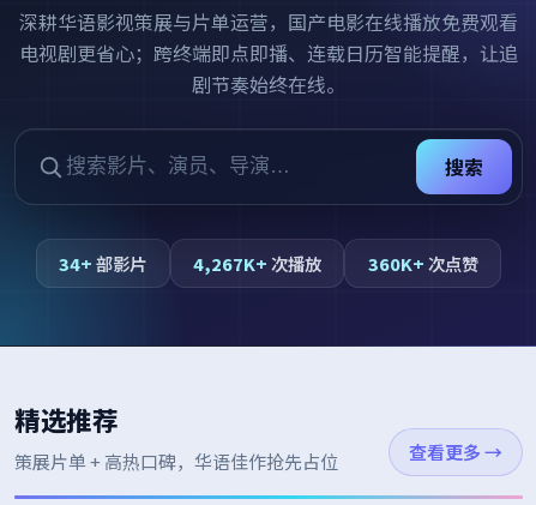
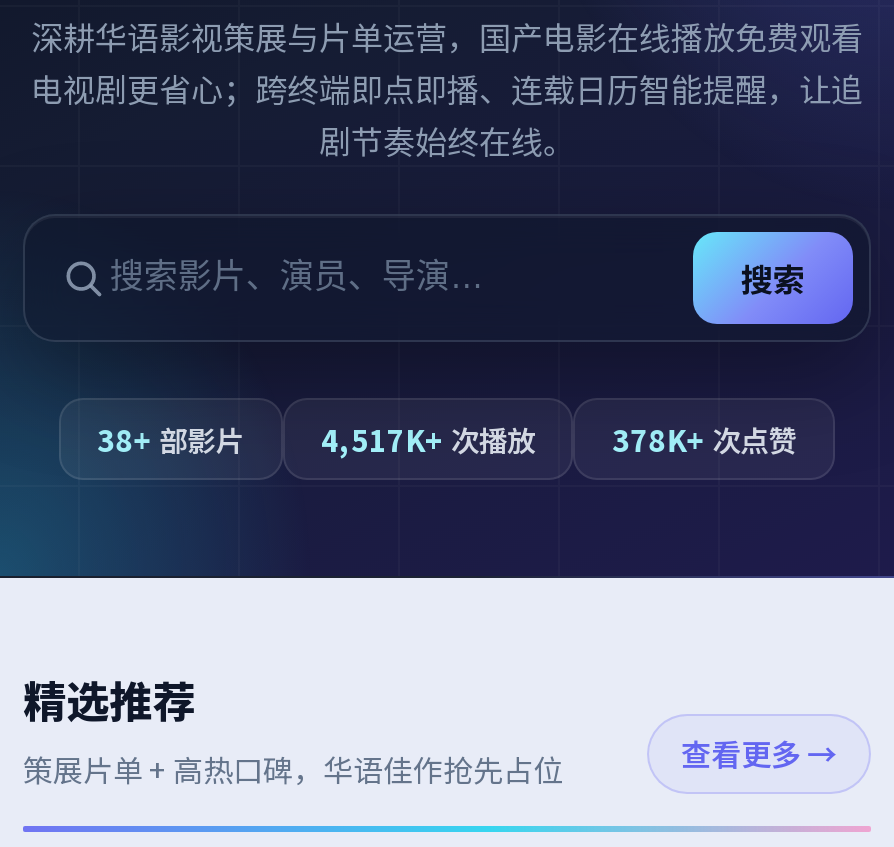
- 34+部影片
+ 38+部影片

- 4,267K+次播放
+ 4,517K+次播放

- 360K+次点赞
+ 378K+次点赞
